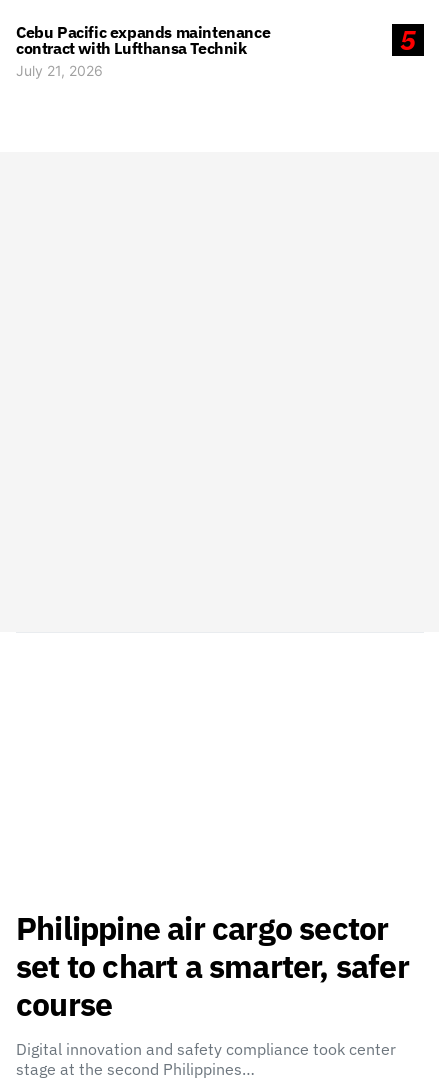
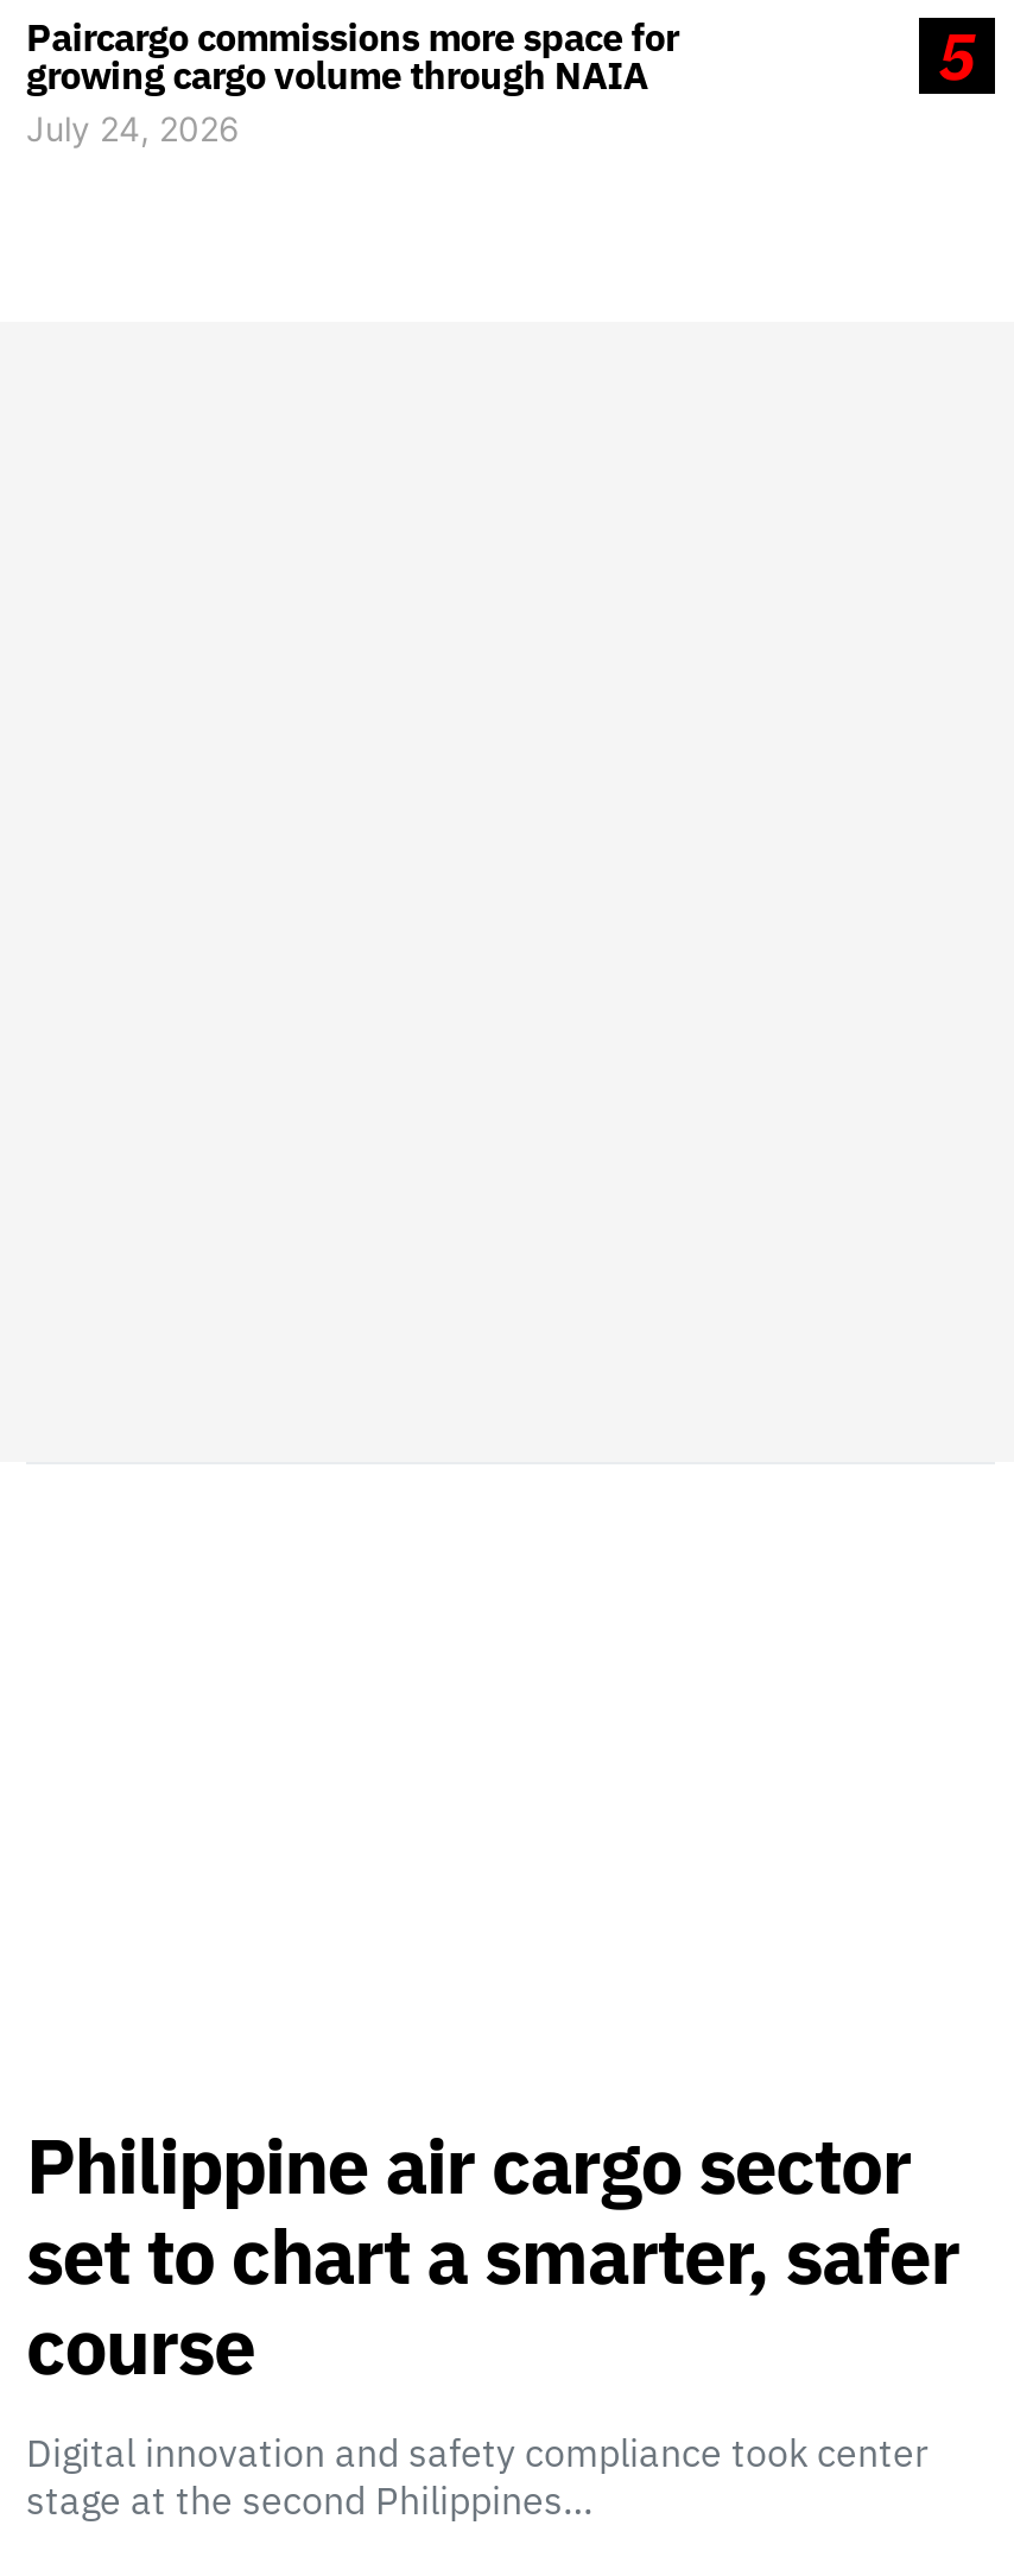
- Cebu Pacific expands maintenance
- contract with Lufthansa Technik
- July 21, 2026
+ Paircargo commissions more space for
+ growing cargo volume through NAIA
+ July 24, 2026
